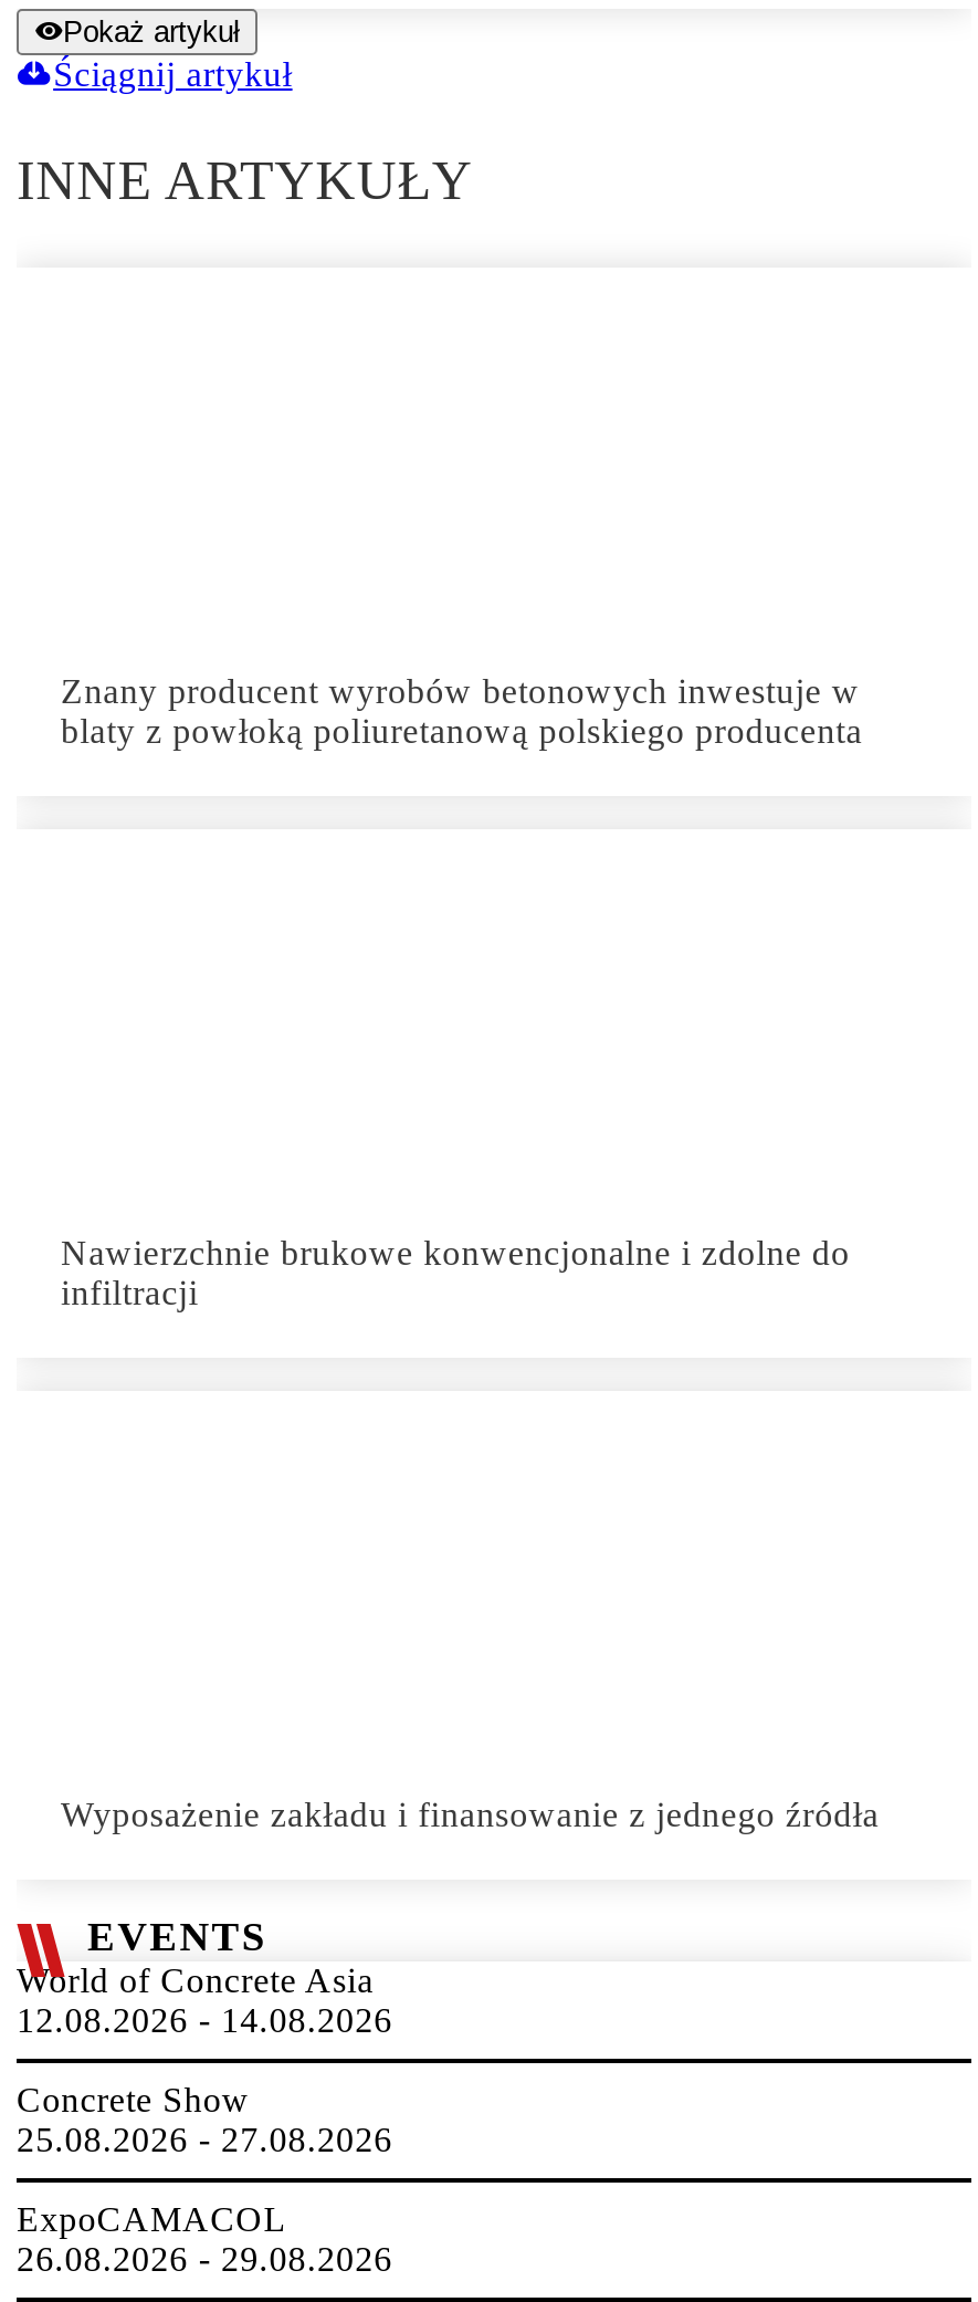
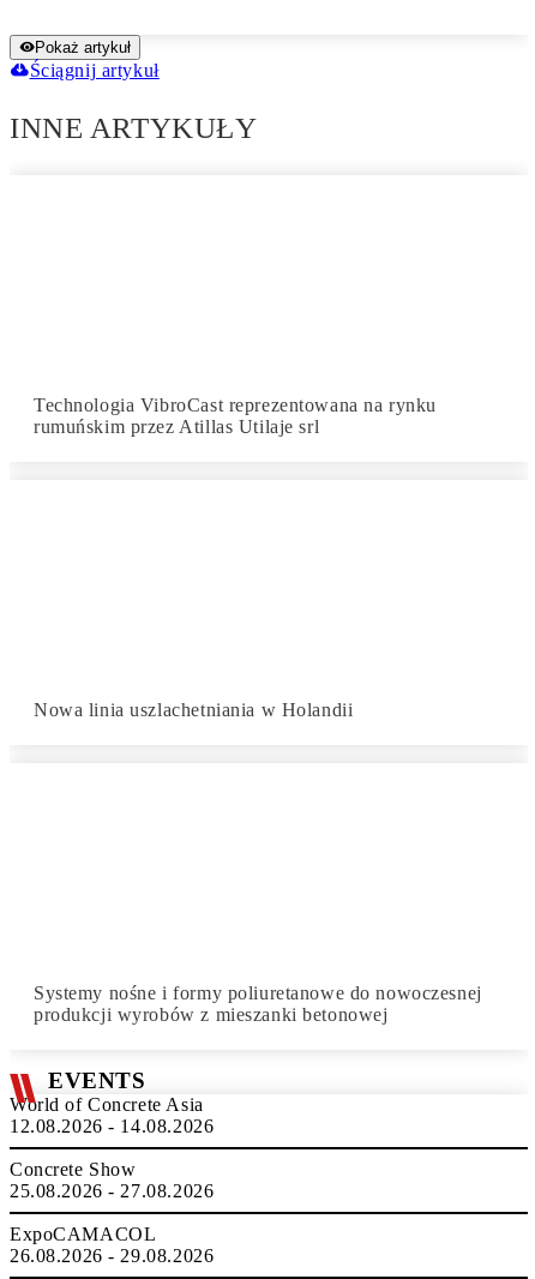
- Znany producent wyrobów betonowych inwestuje w
- blaty z powłoką poliuretanową polskiego producenta
+ Technologia VibroCast reprezentowana na rynku
+ rumuńskim przez Atillas Utilaje srl

- Nawierzchnie brukowe konwencjonalne i zdolne do
- infiltracji
+ Nowa linia uszlachetniania w Holandii

- Wyposażenie zakładu i finansowanie z jednego źródła
+ Systemy nośne i formy poliuretanowe do nowoczesnej
+ produkcji wyrobów z mieszanki betonowej
